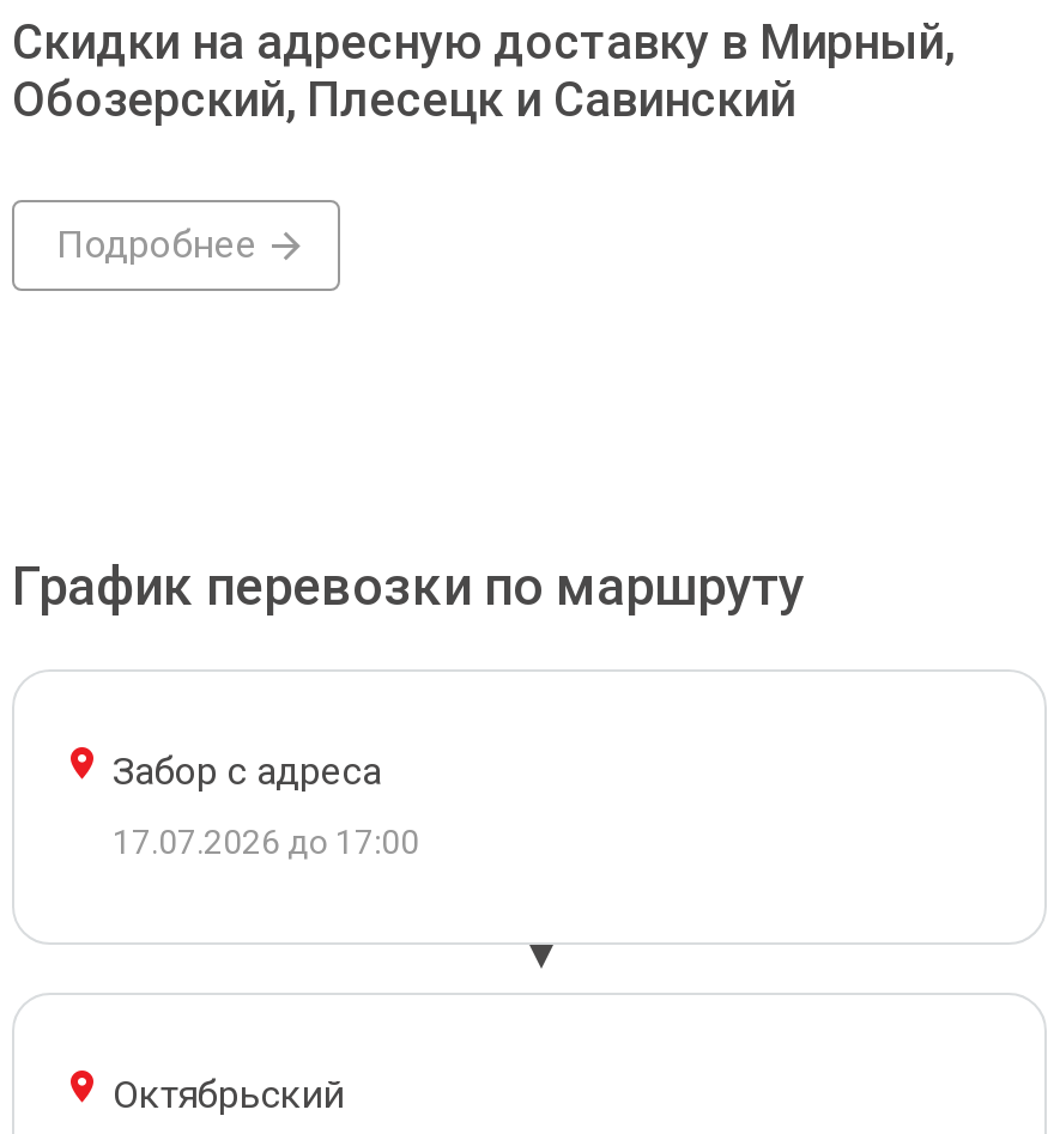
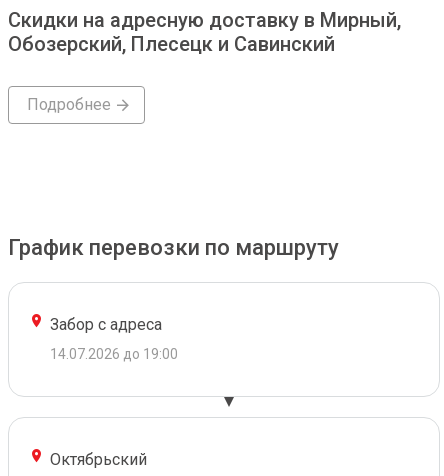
- 17.07.2026 до 17:00
+ 14.07.2026 до 19:00
